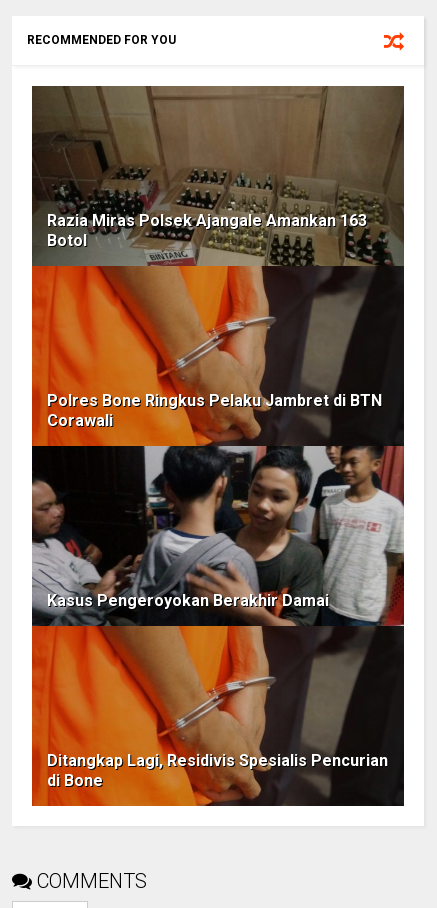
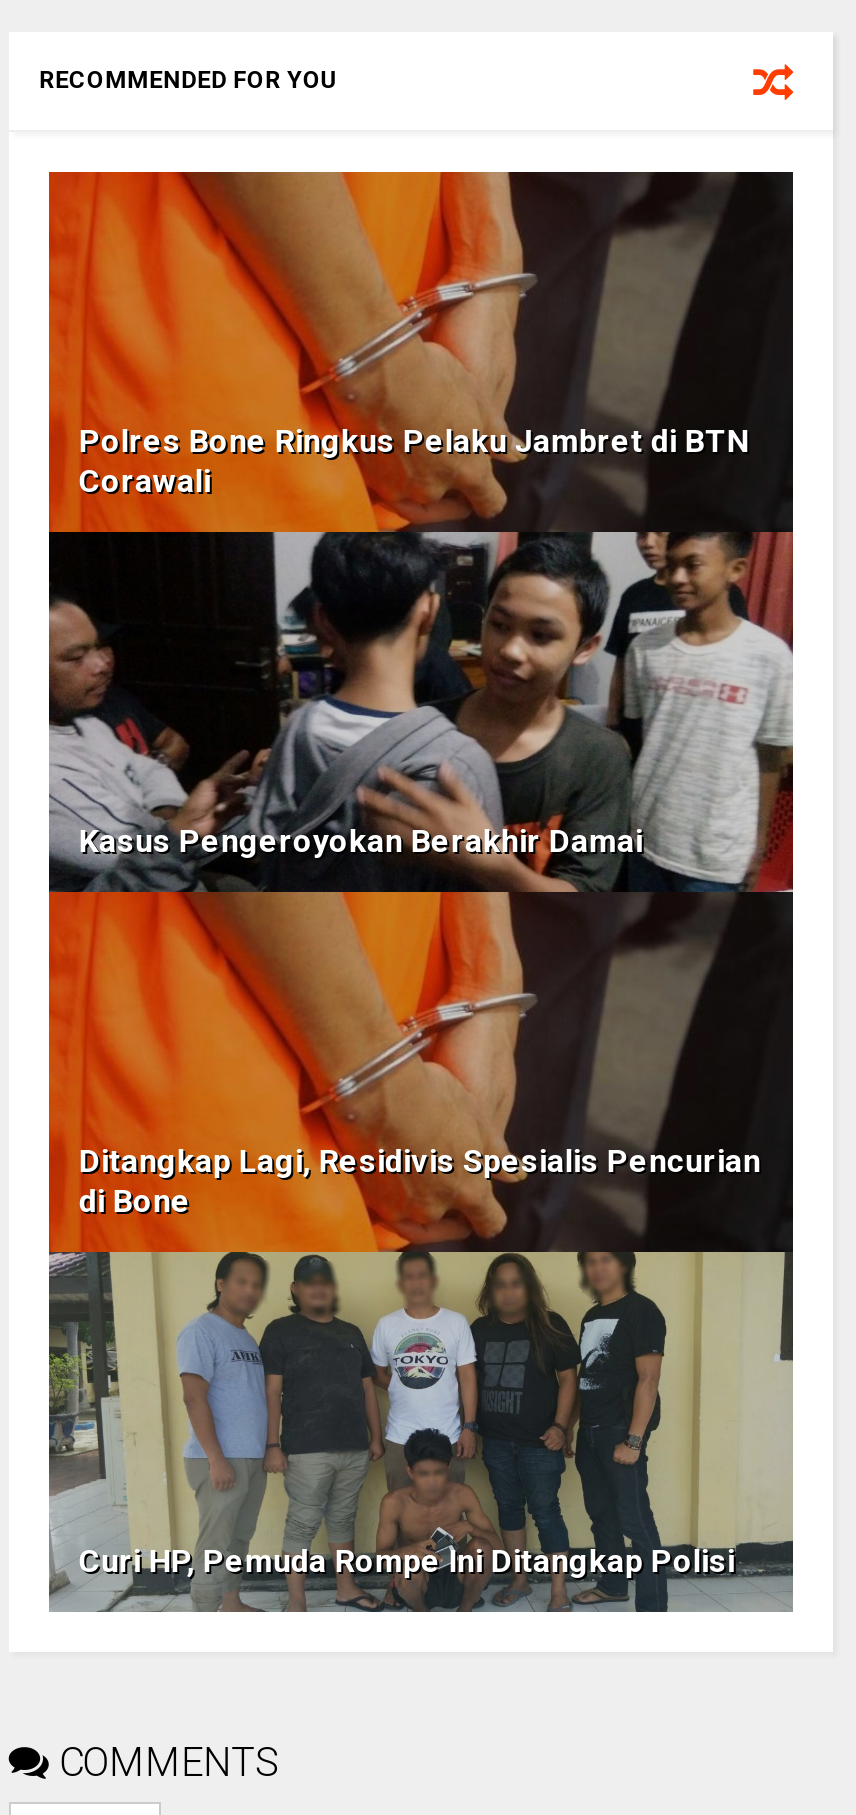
- [image]
- Razia Miras Polsek Ajangale Amankan 163
- Botol

moved up: [image] | Polres Bone Ringkus Pelaku Jambret di BTN | Corawali | Kasus Pengeroyokan Berakhir Damai | Ditangkap Lagi, Residivis Spesialis Pencurian | di Bone

+ [image]
+ Curi HP, Pemuda Rompe Ini Ditangkap Polisi

moved up: [image]
